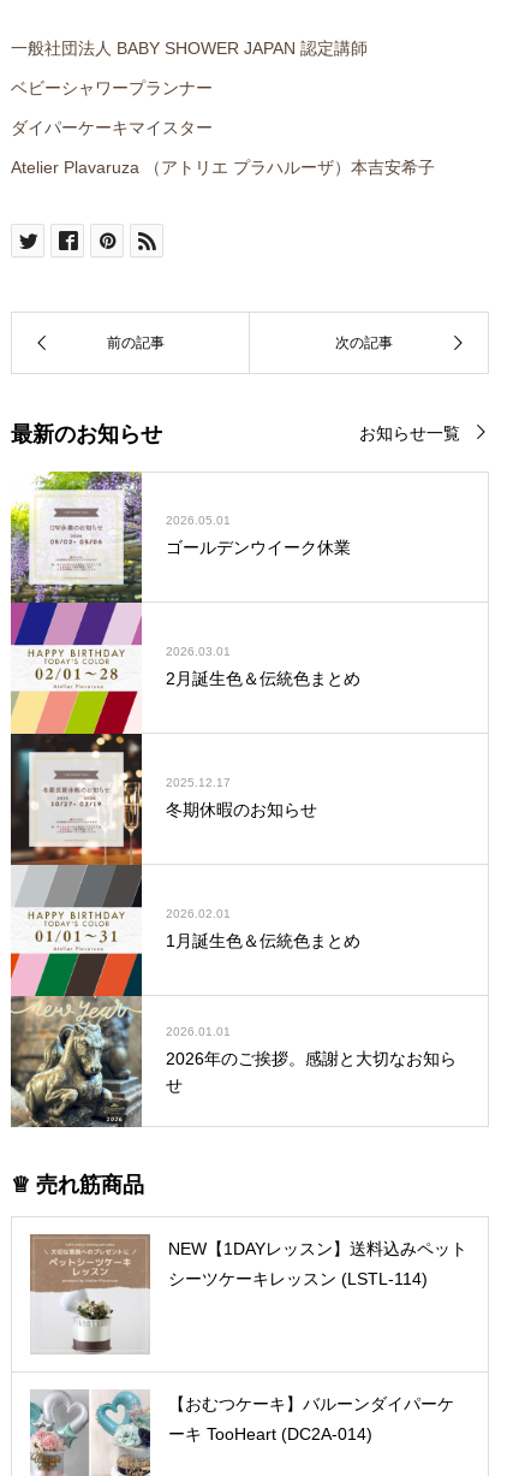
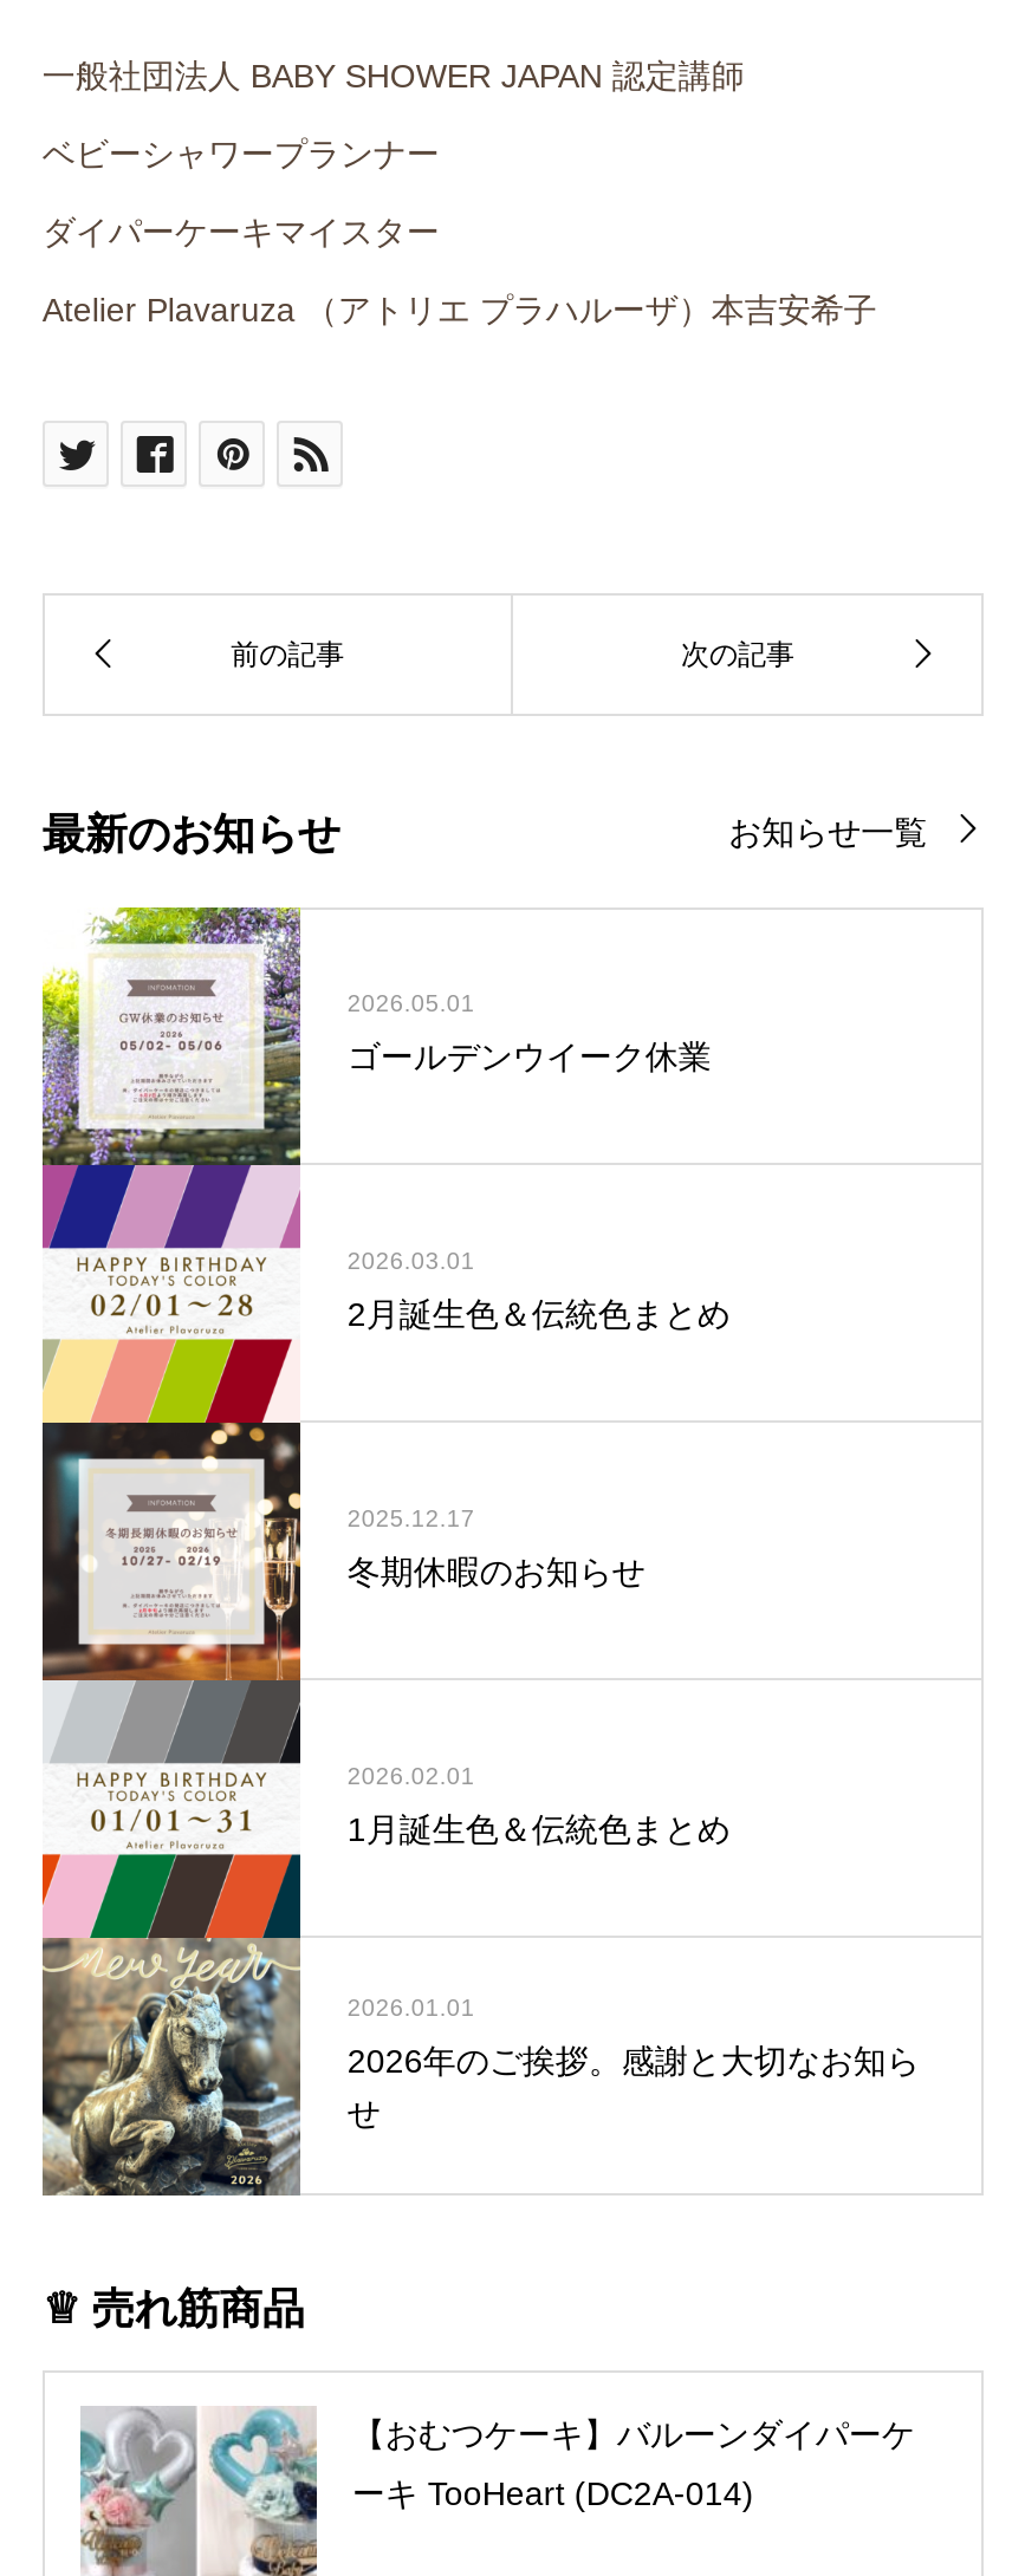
- [image]
- NEW【1DAYレッスン】送料込みペット
- シーツケーキレッスン (LSTL-114)
